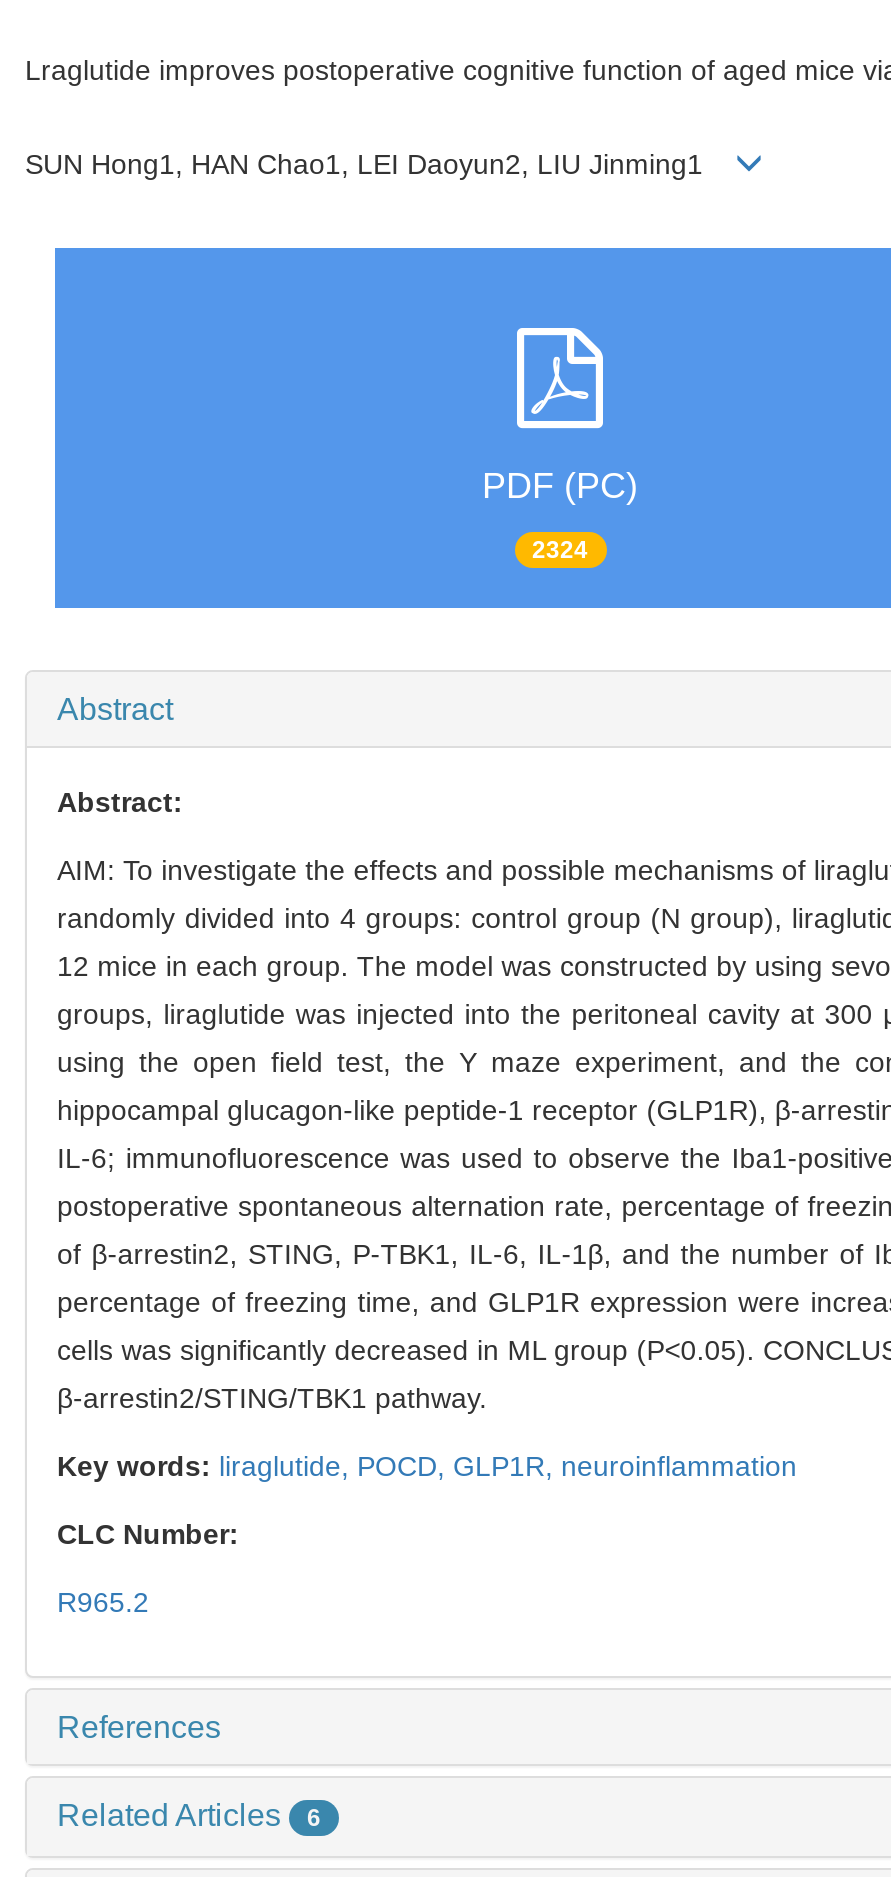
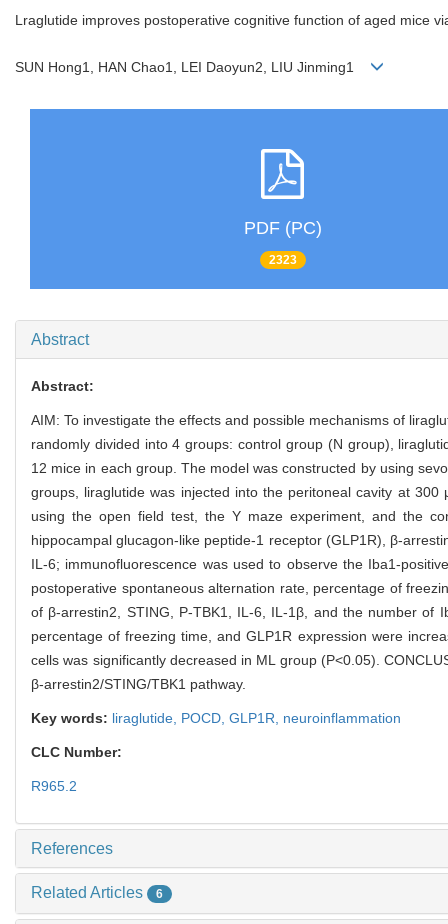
- 2324
+ 2323
